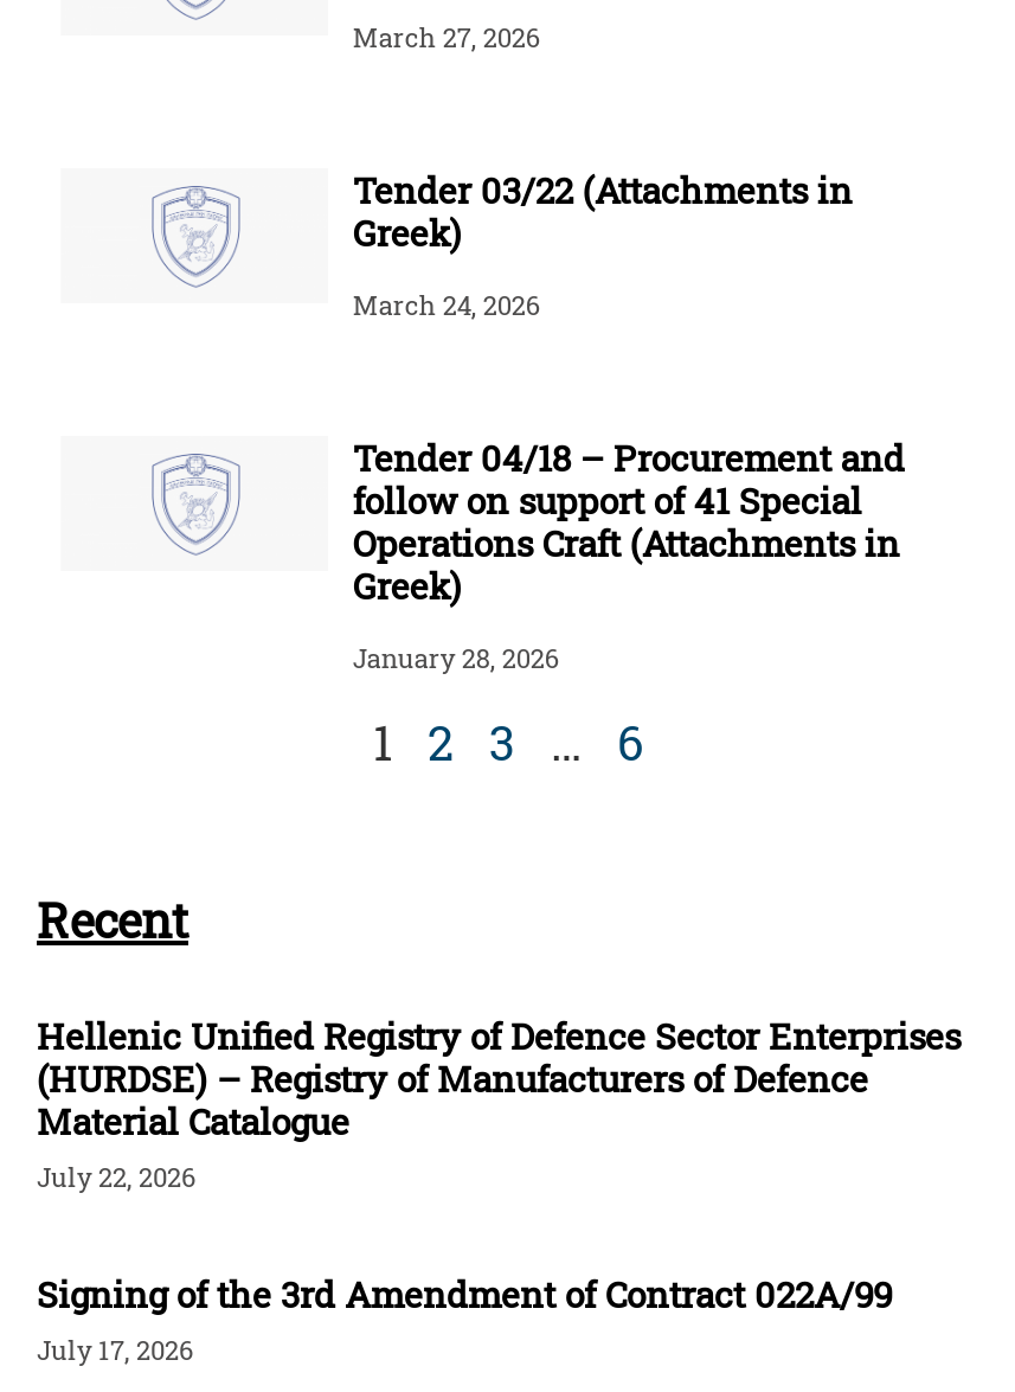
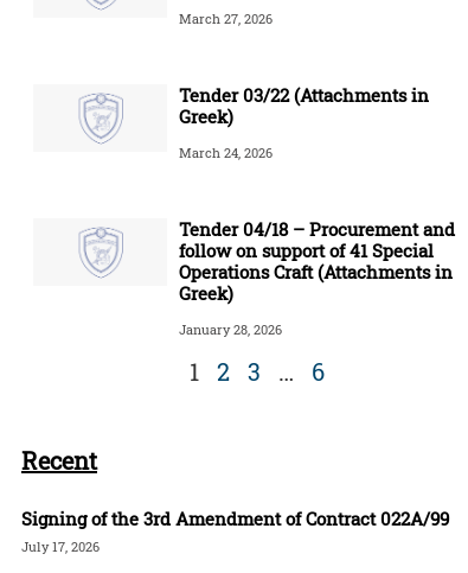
- Hellenic Unified Registry of Defence Sector Enterprises
- (HURDSE) – Registry of Manufacturers of Defence
- Material Catalogue
- July 22, 2026
